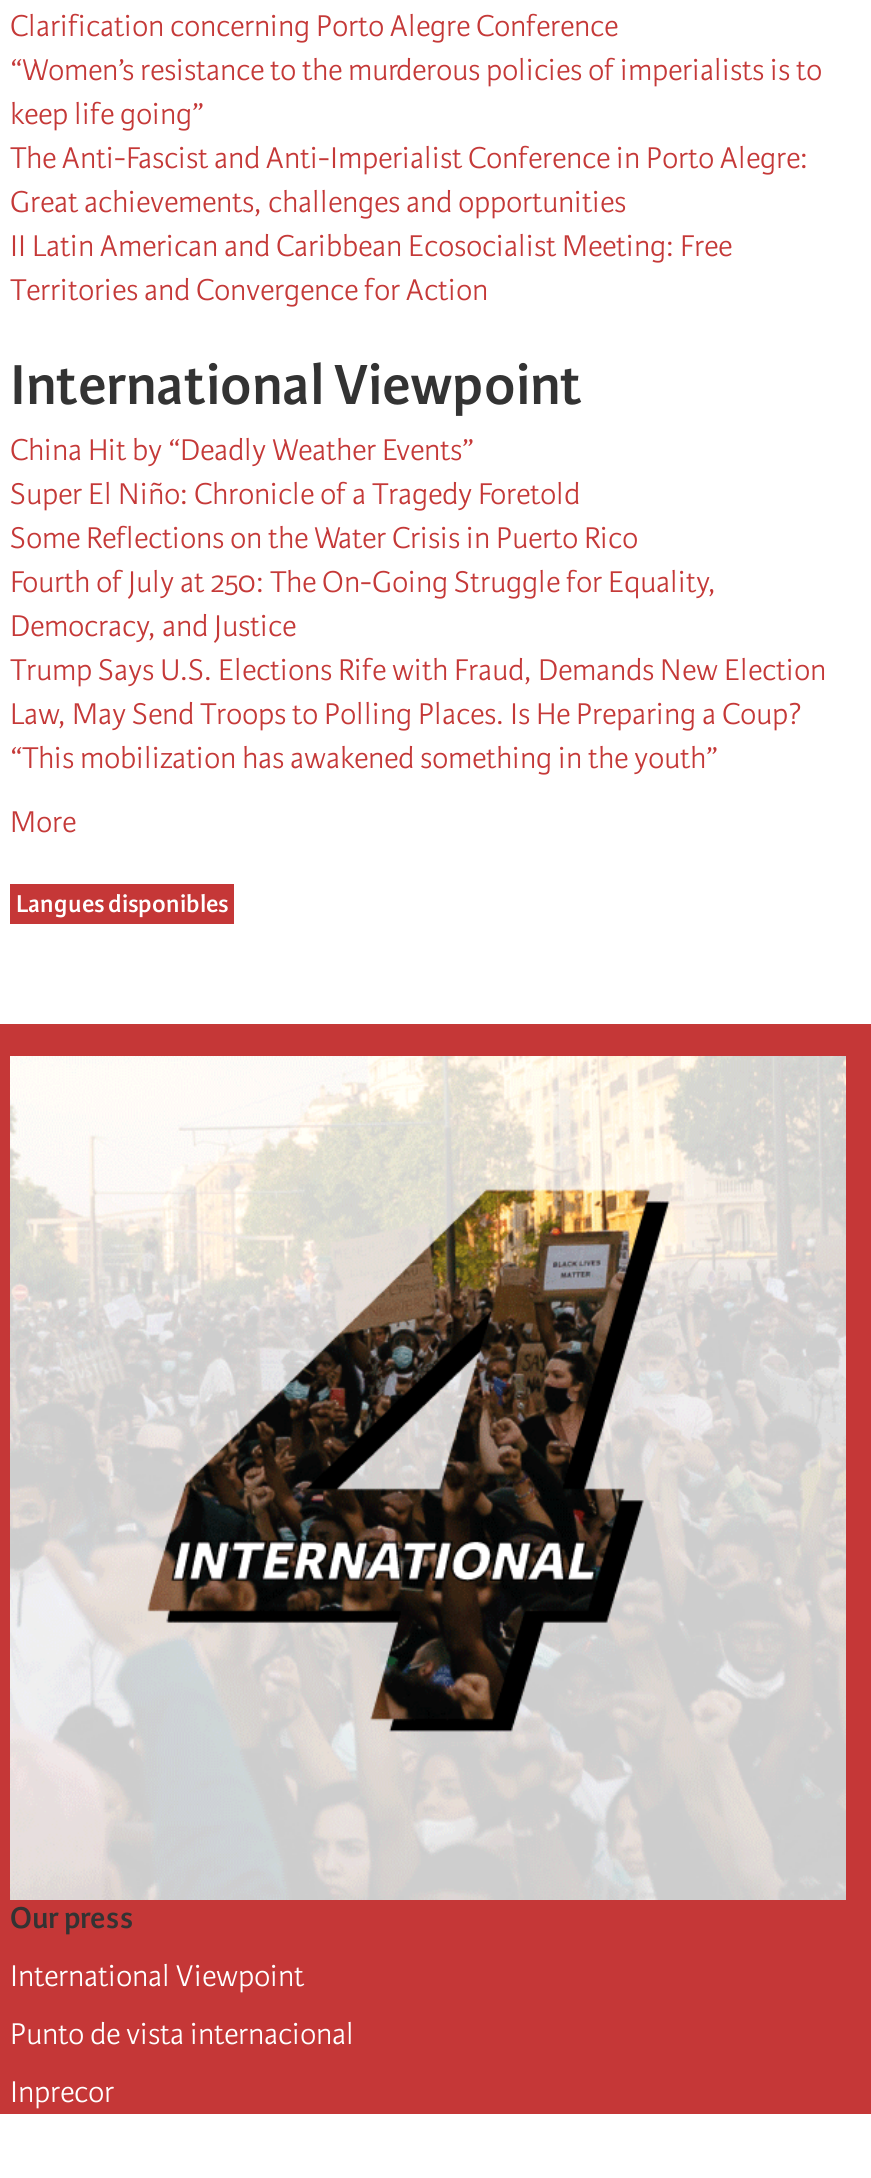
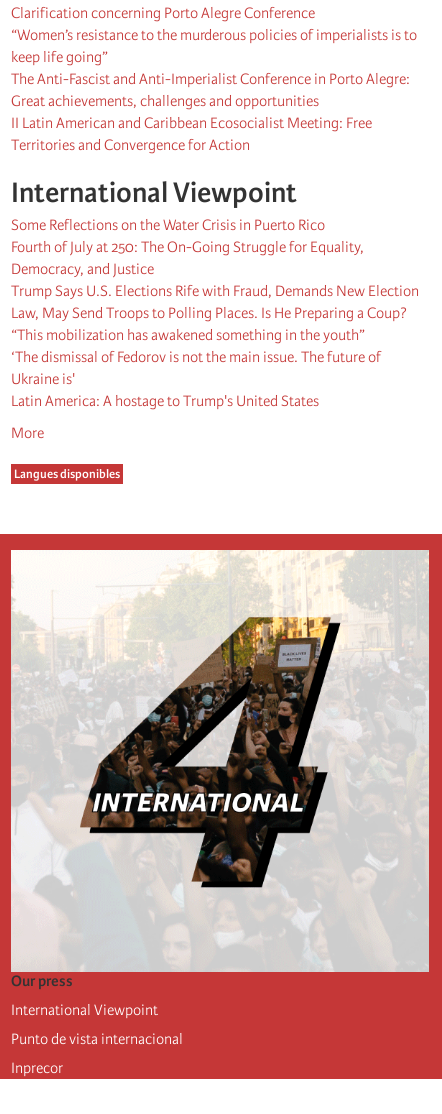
- China Hit by “Deadly Weather Events”
- Super El Niño: Chronicle of a Tragedy Foretold

moved up: Some Reflections on the Water Crisis in Puerto Rico | Fourth of July at 250: The On-Going Struggle for Equality, | Democracy, and Justice | Trump Says U.S. Elections Rife with Fraud, Demands New Election | Law, May Send Troops to Polling Places. Is He Preparing a Coup? | “This mobilization has awakened something in the youth”

+ ‘The dismissal of Fedorov is not the main issue. The future of
+ Ukraine is'
+ Latin America: A hostage to Trump's United States
